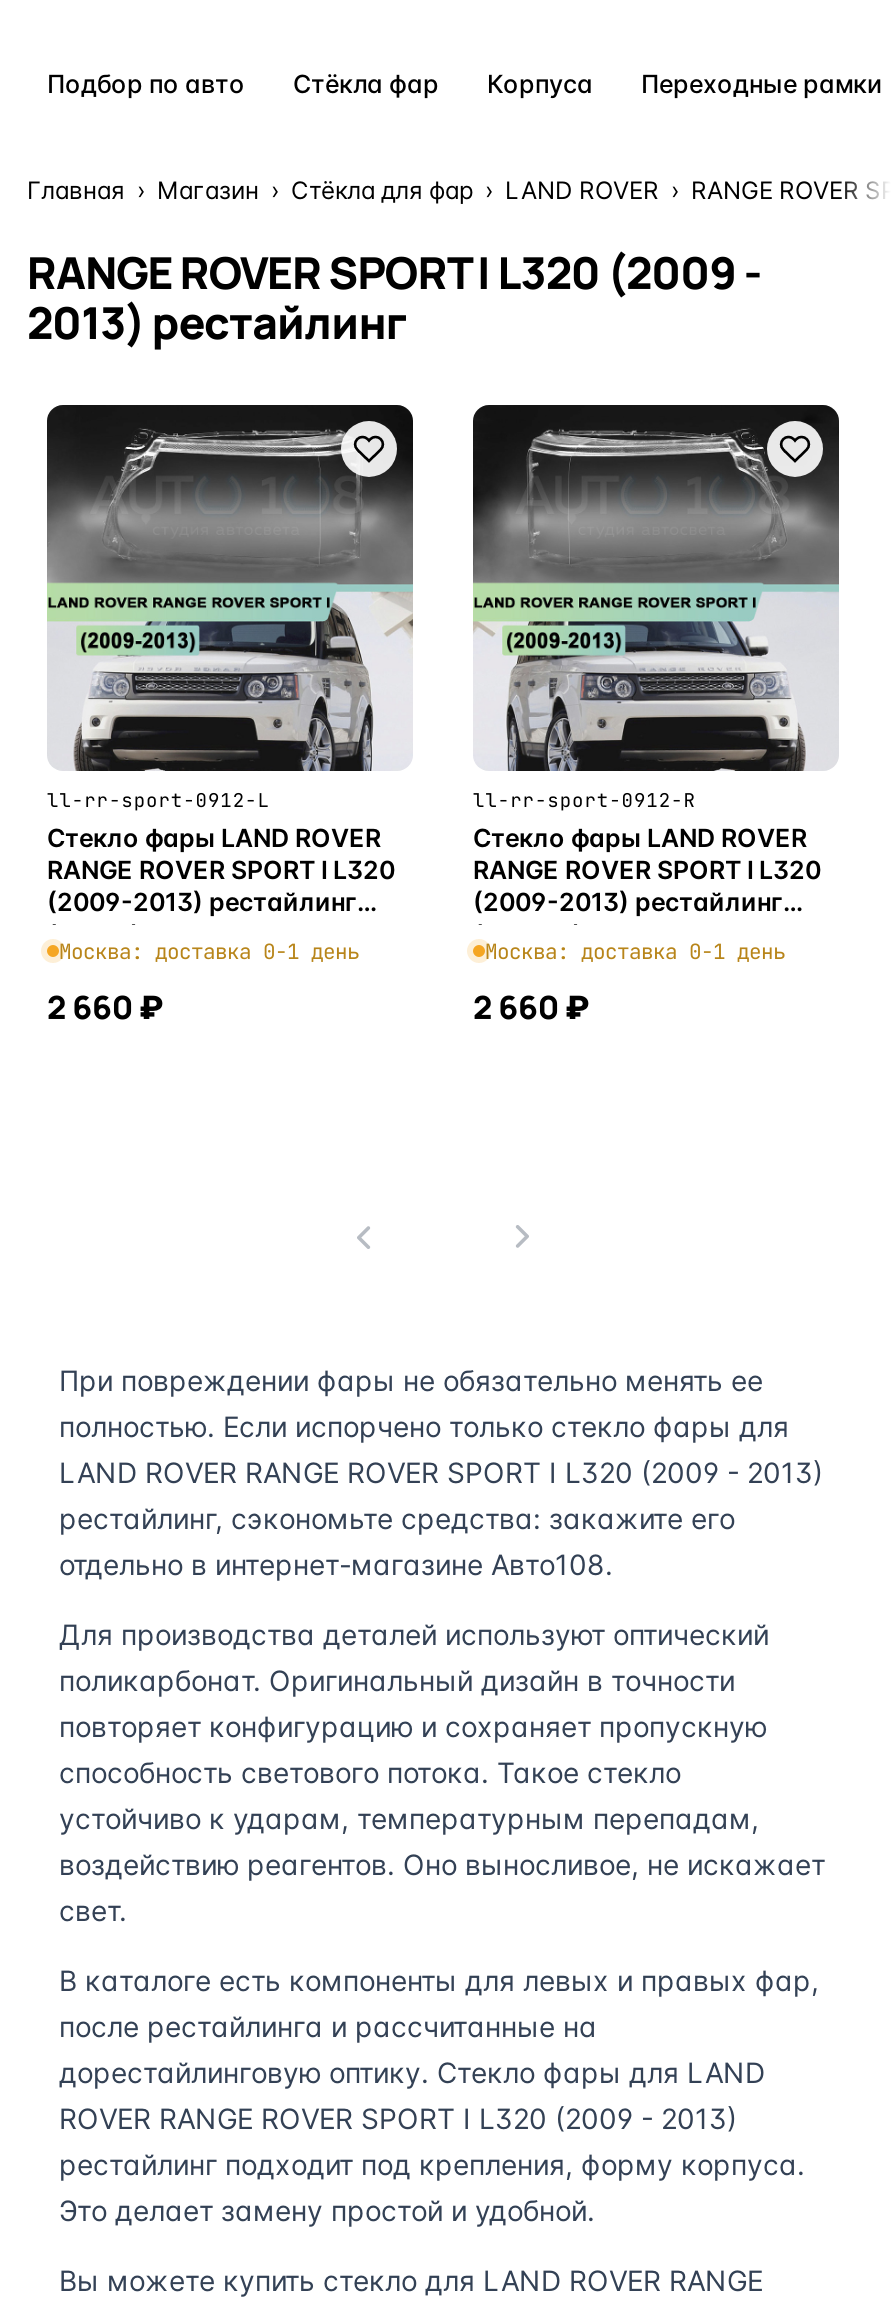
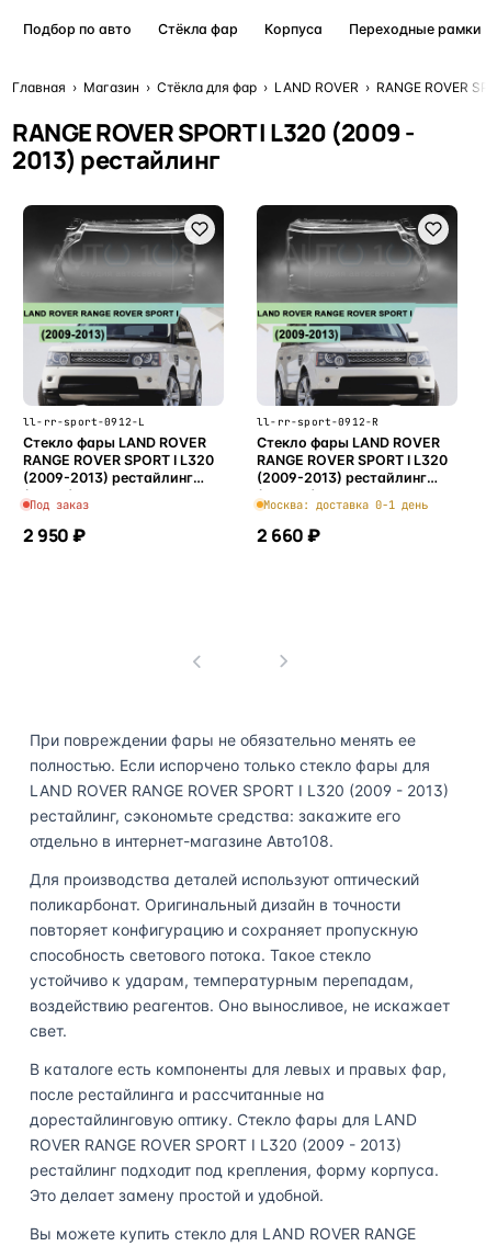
- Москва: доставка 0-1 день
+ Под заказ

- 2 660 ₽
+ 2 950 ₽
